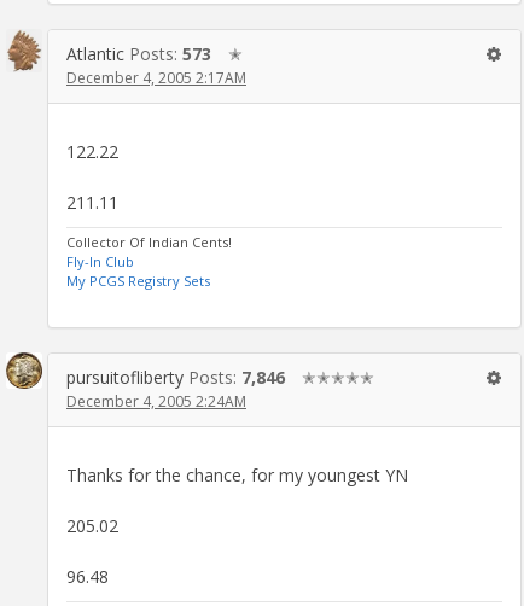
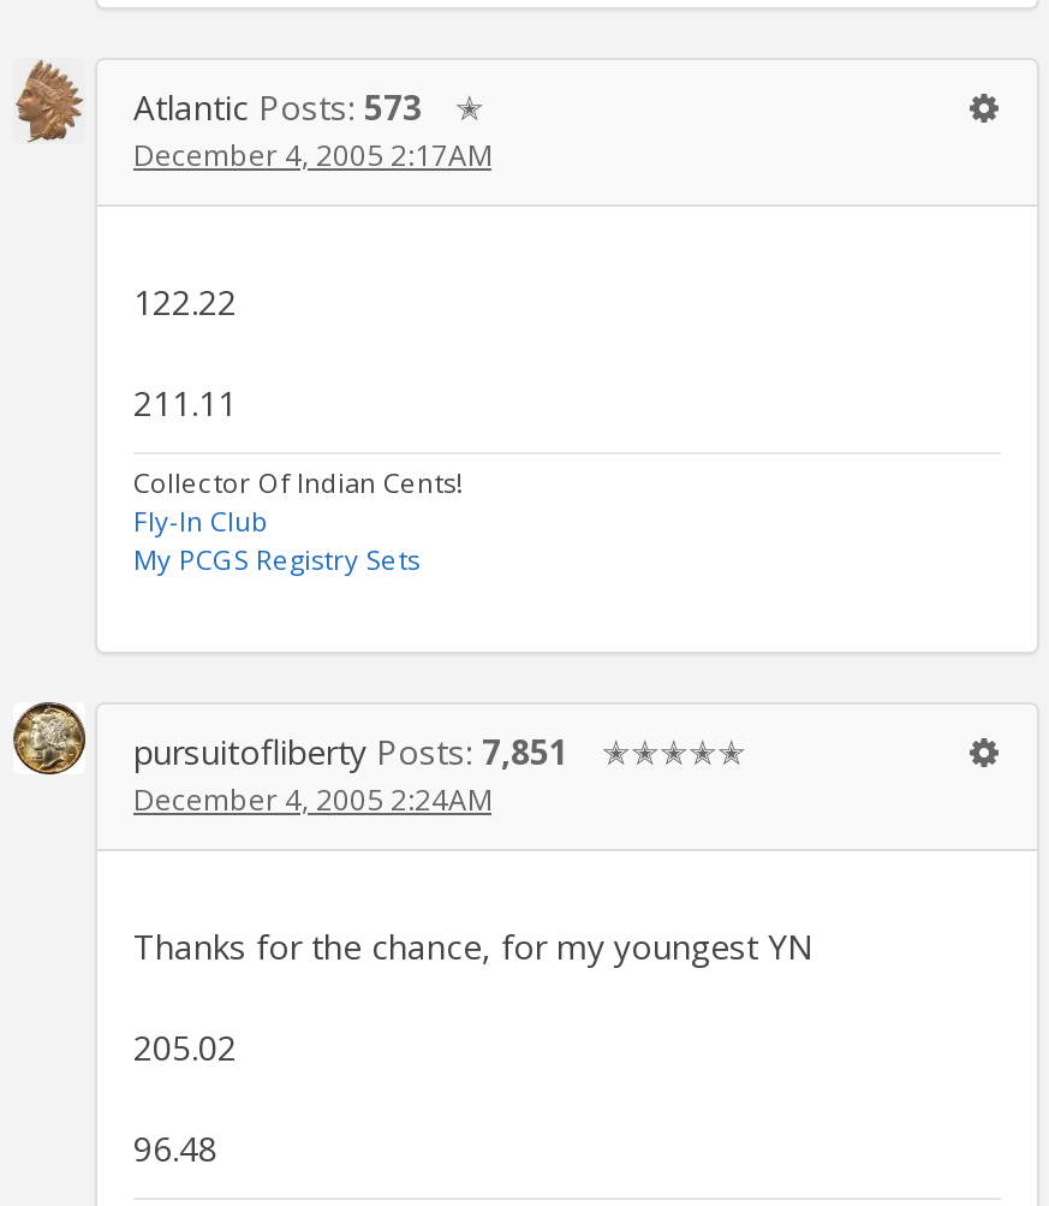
- pursuitofliberty Posts: 7,846
+ pursuitofliberty Posts: 7,851
